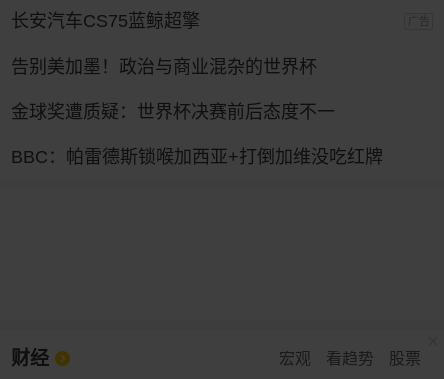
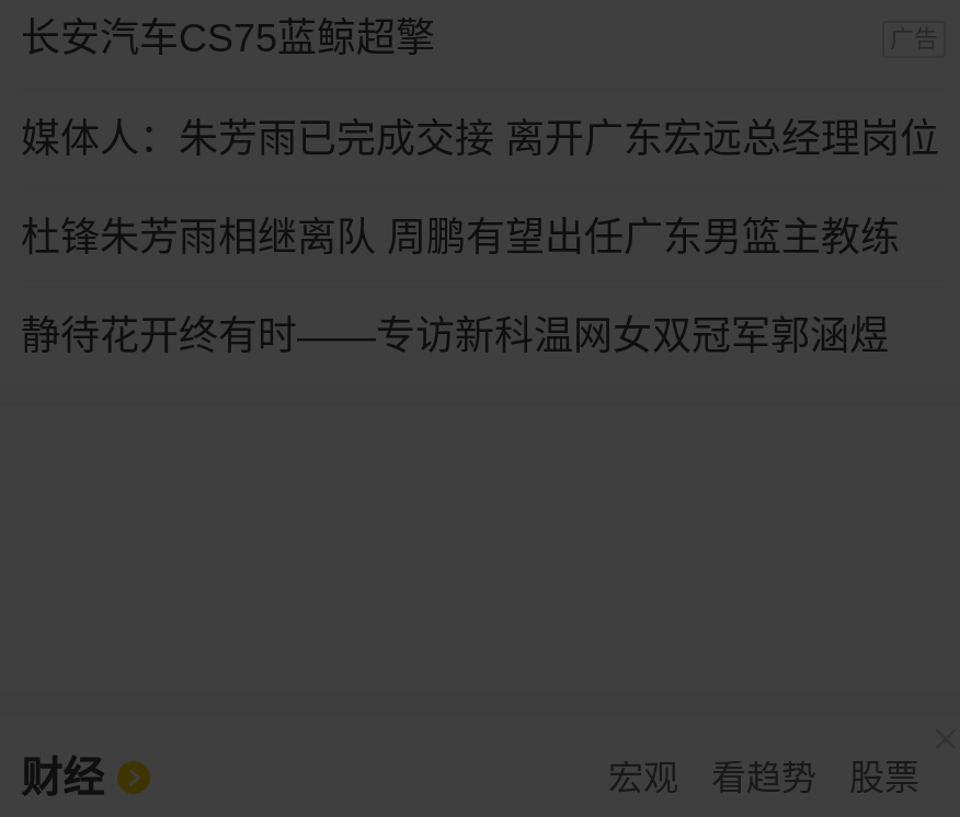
- 告别美加墨！政治与商业混杂的世界杯
+ 媒体人：朱芳雨已完成交接 离开广东宏远总经理岗位

- 金球奖遭质疑：世界杯决赛前后态度不一
+ 杜锋朱芳雨相继离队 周鹏有望出任广东男篮主教练

- BBC：帕雷德斯锁喉加西亚+打倒加维没吃红牌
+ 静待花开终有时——专访新科温网女双冠军郭涵煜
